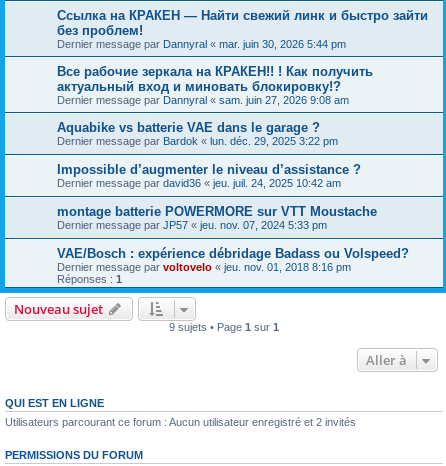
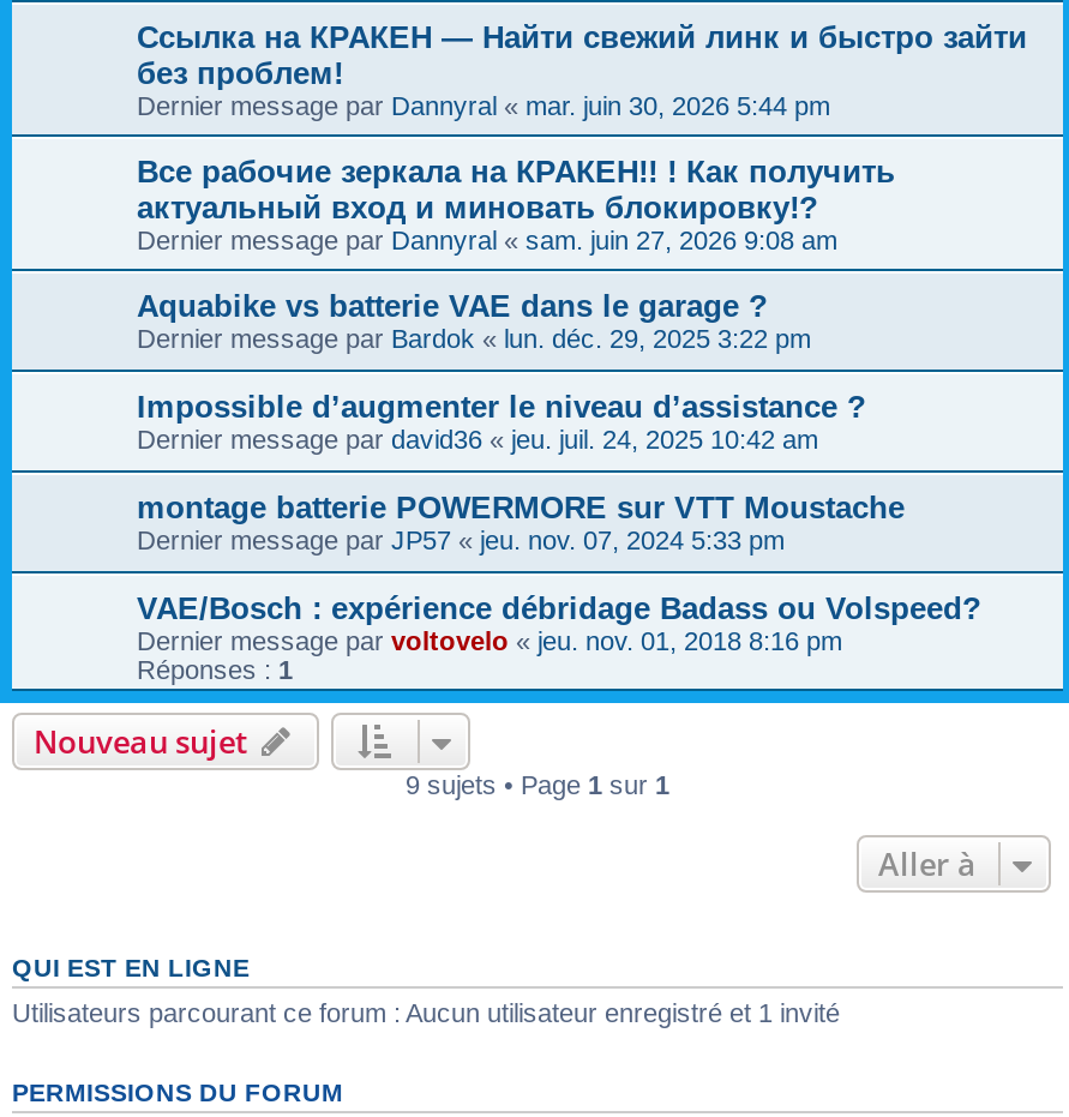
- Utilisateurs parcourant ce forum : Aucun utilisateur enregistré et 2 invités
+ Utilisateurs parcourant ce forum : Aucun utilisateur enregistré et 1 invité
